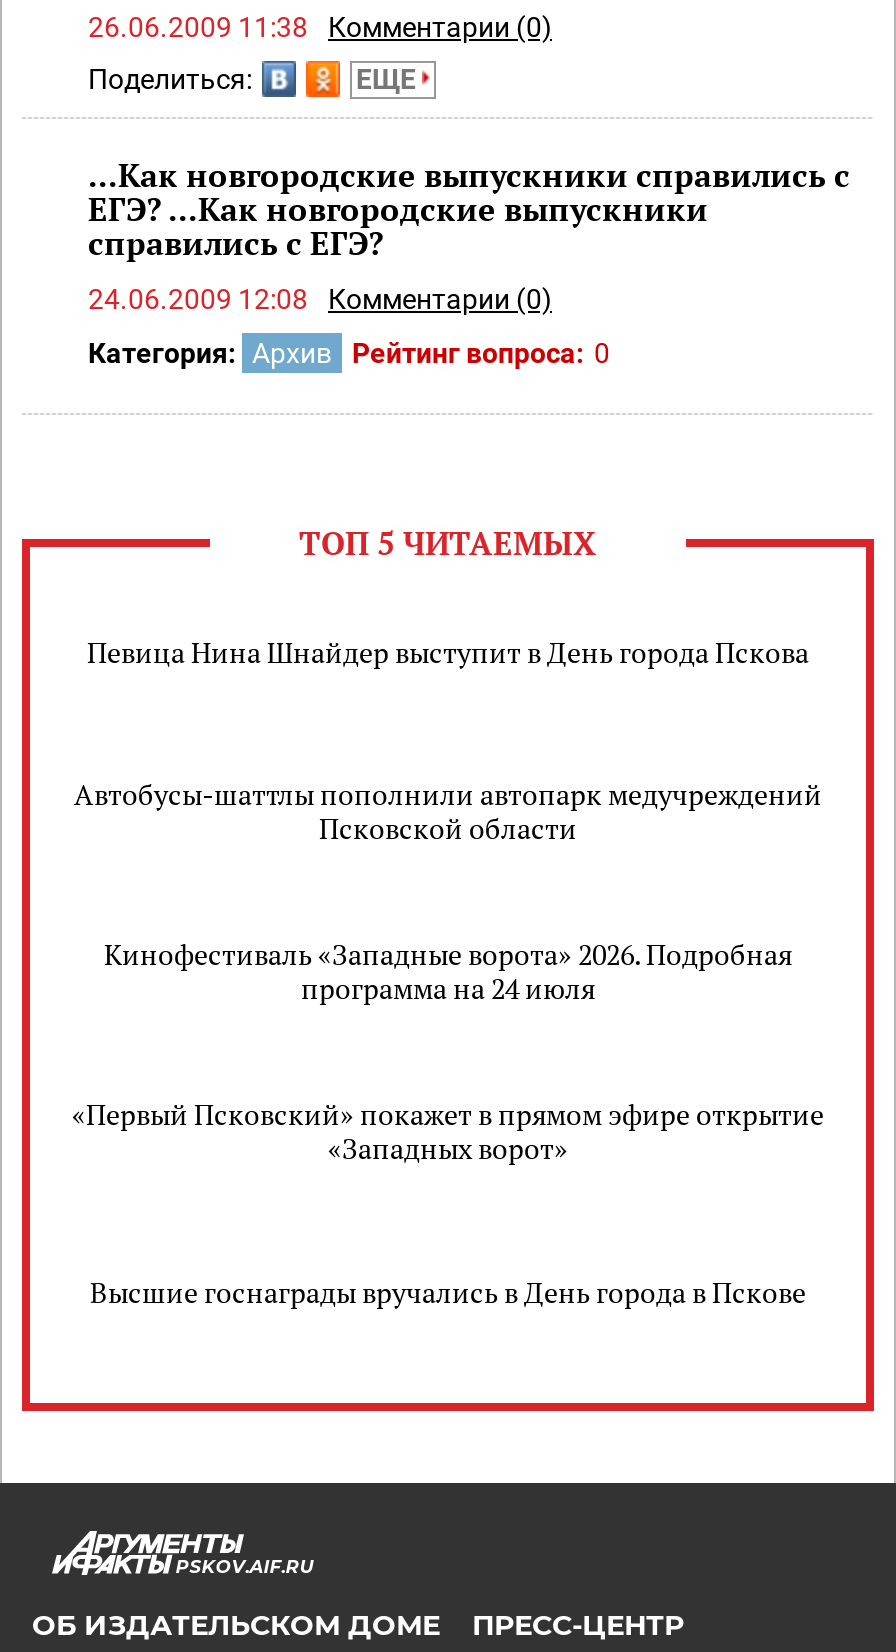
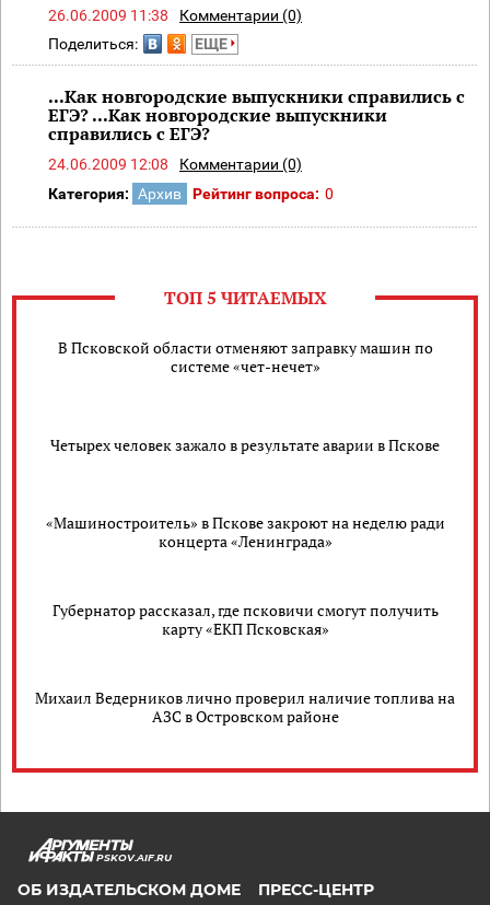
- Певица Нина Шнайдер выступит в День города Пскова
+ В Псковской области отменяют заправку машин по
+ системе «чет-нечет»

- Автобусы-шаттлы пополнили автопарк медучреждений
- Псковской области
+ Четырех человек зажало в результате аварии в Пскове

- Кинофестиваль «Западные ворота» 2026. Подробная
- программа на 24 июля
+ «Машиностроитель» в Пскове закроют на неделю ради
+ концерта «Ленинграда»

- «Первый Псковский» покажет в прямом эфире открытие
- «Западных ворот»
+ Губернатор рассказал, где псковичи смогут получить
+ карту «ЕКП Псковская»

- Высшие госнаграды вручались в День города в Пскове
+ Михаил Ведерников лично проверил наличие топлива на
+ АЗС в Островском районе
